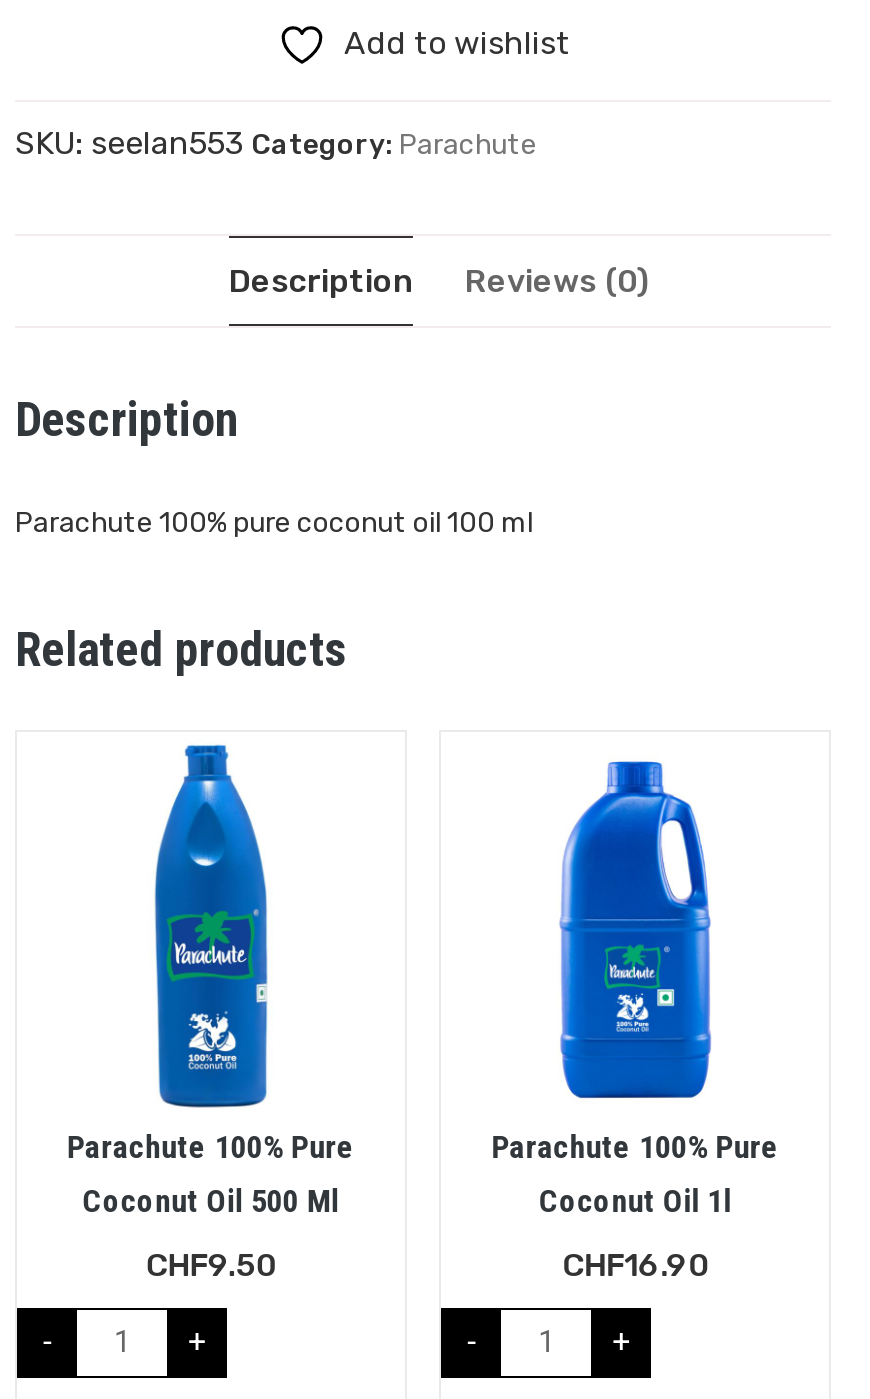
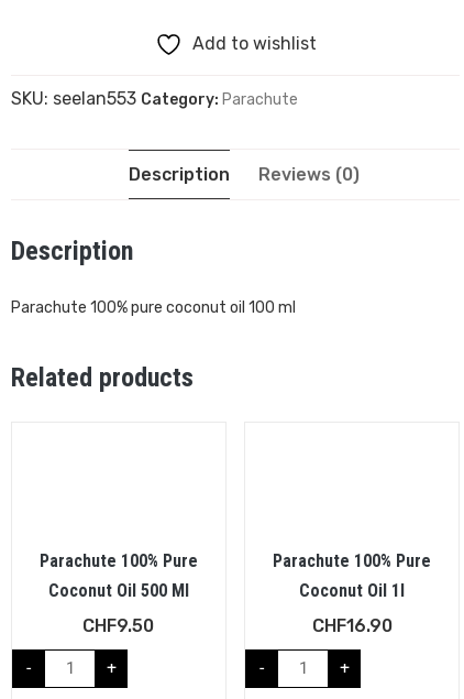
- [image]

- [image]
